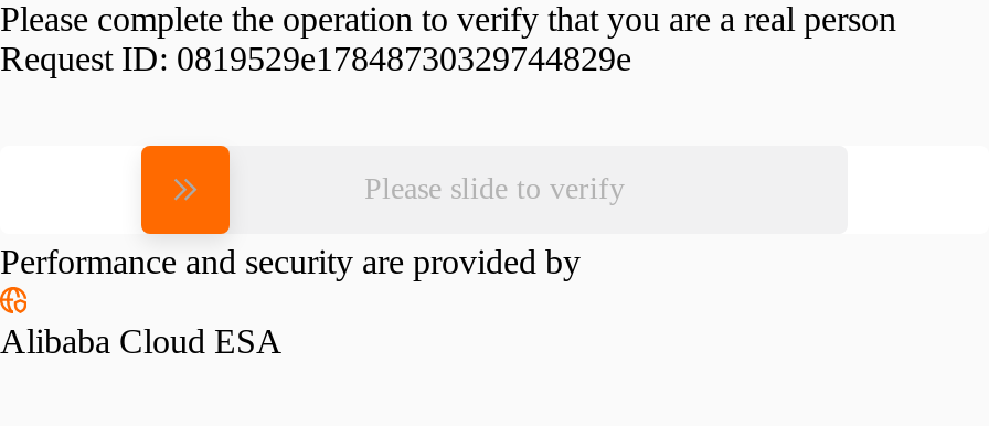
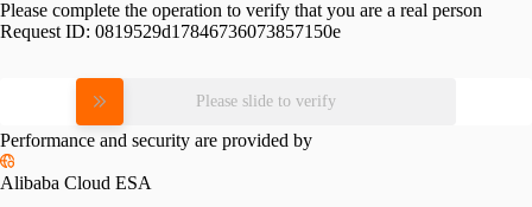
- Request ID: 0819529e17848730329744829e
+ Request ID: 0819529d17846736073857150e
